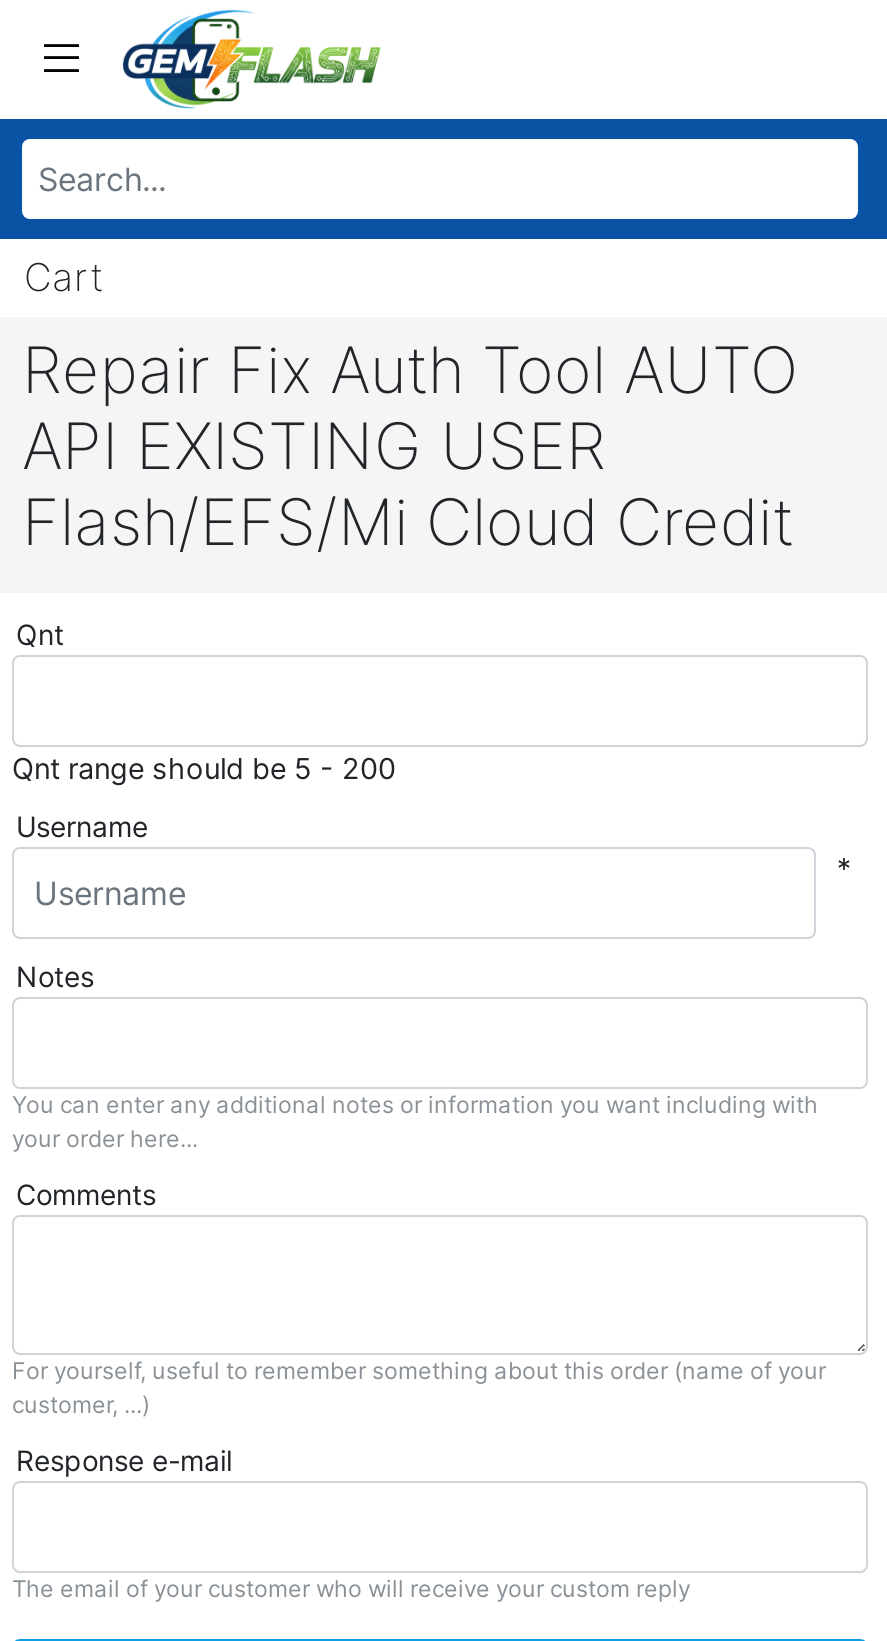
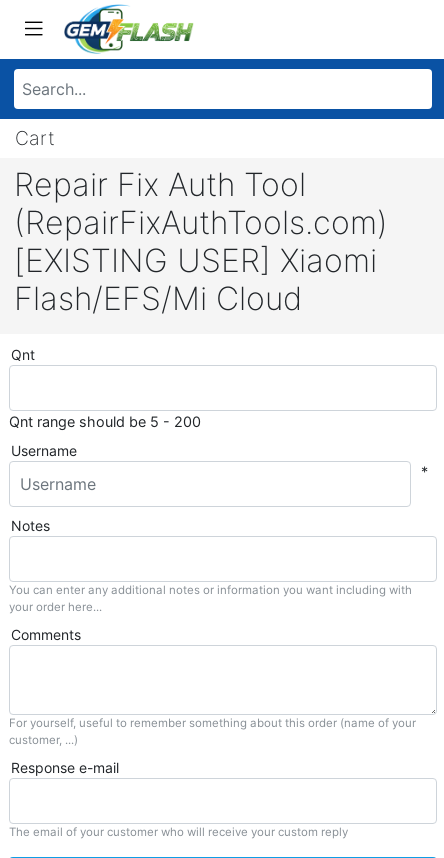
- Repair Fix Auth Tool AUTO
- API EXISTING USER
- Flash/EFS/Mi Cloud Credit
+ Repair Fix Auth Tool
+ (RepairFixAuthTools.com)
+ [EXISTING USER] Xiaomi
+ Flash/EFS/Mi Cloud
